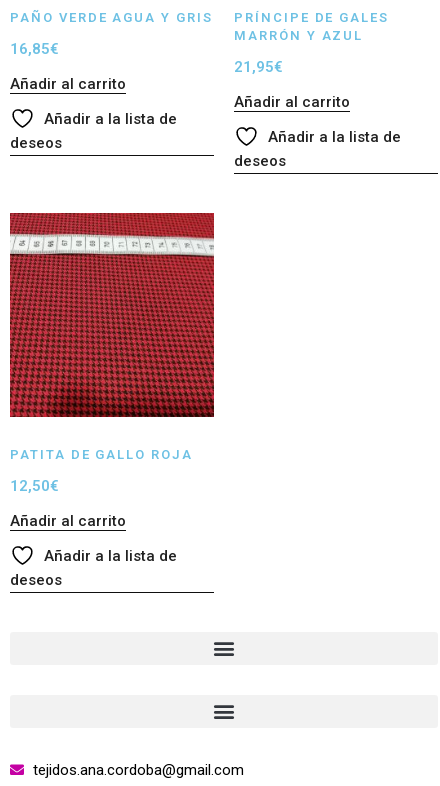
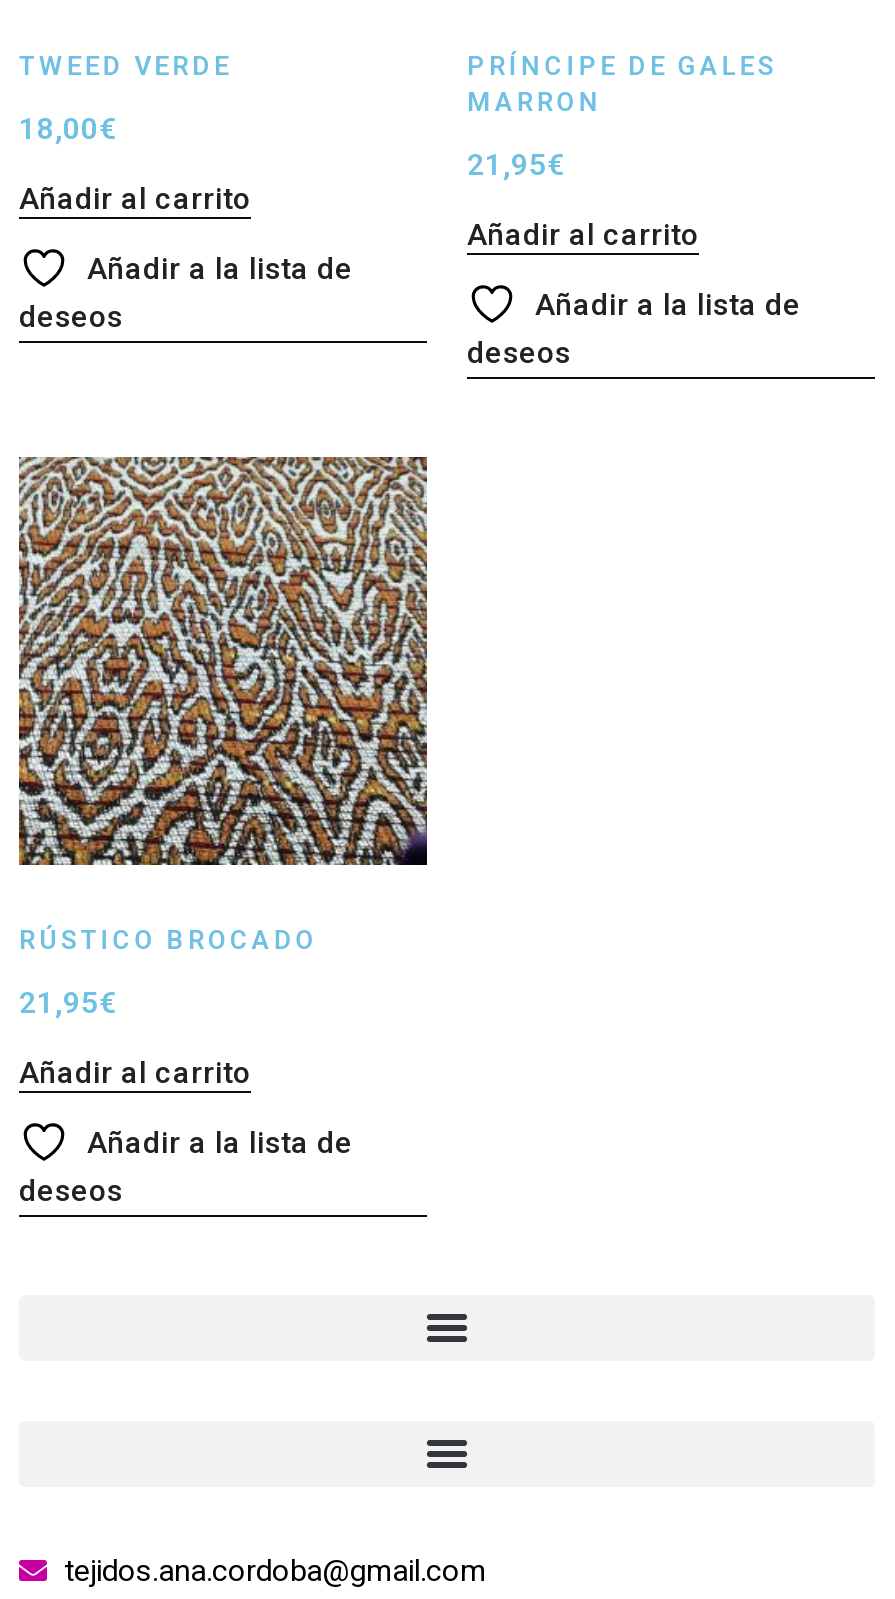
- PAÑO VERDE AGUA Y GRIS
+ TWEED VERDE

- MARRÓN Y AZUL
+ MARRON

- 16,85€
+ 18,00€

- [image]
- PATITA DE GALLO ROJA
+ [image]
+ RÚSTICO BROCADO

- 12,50€
+ 21,95€
